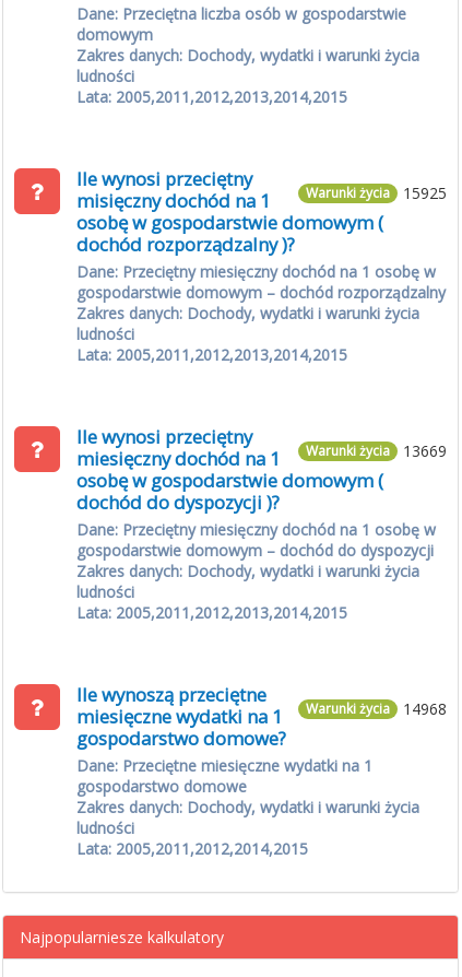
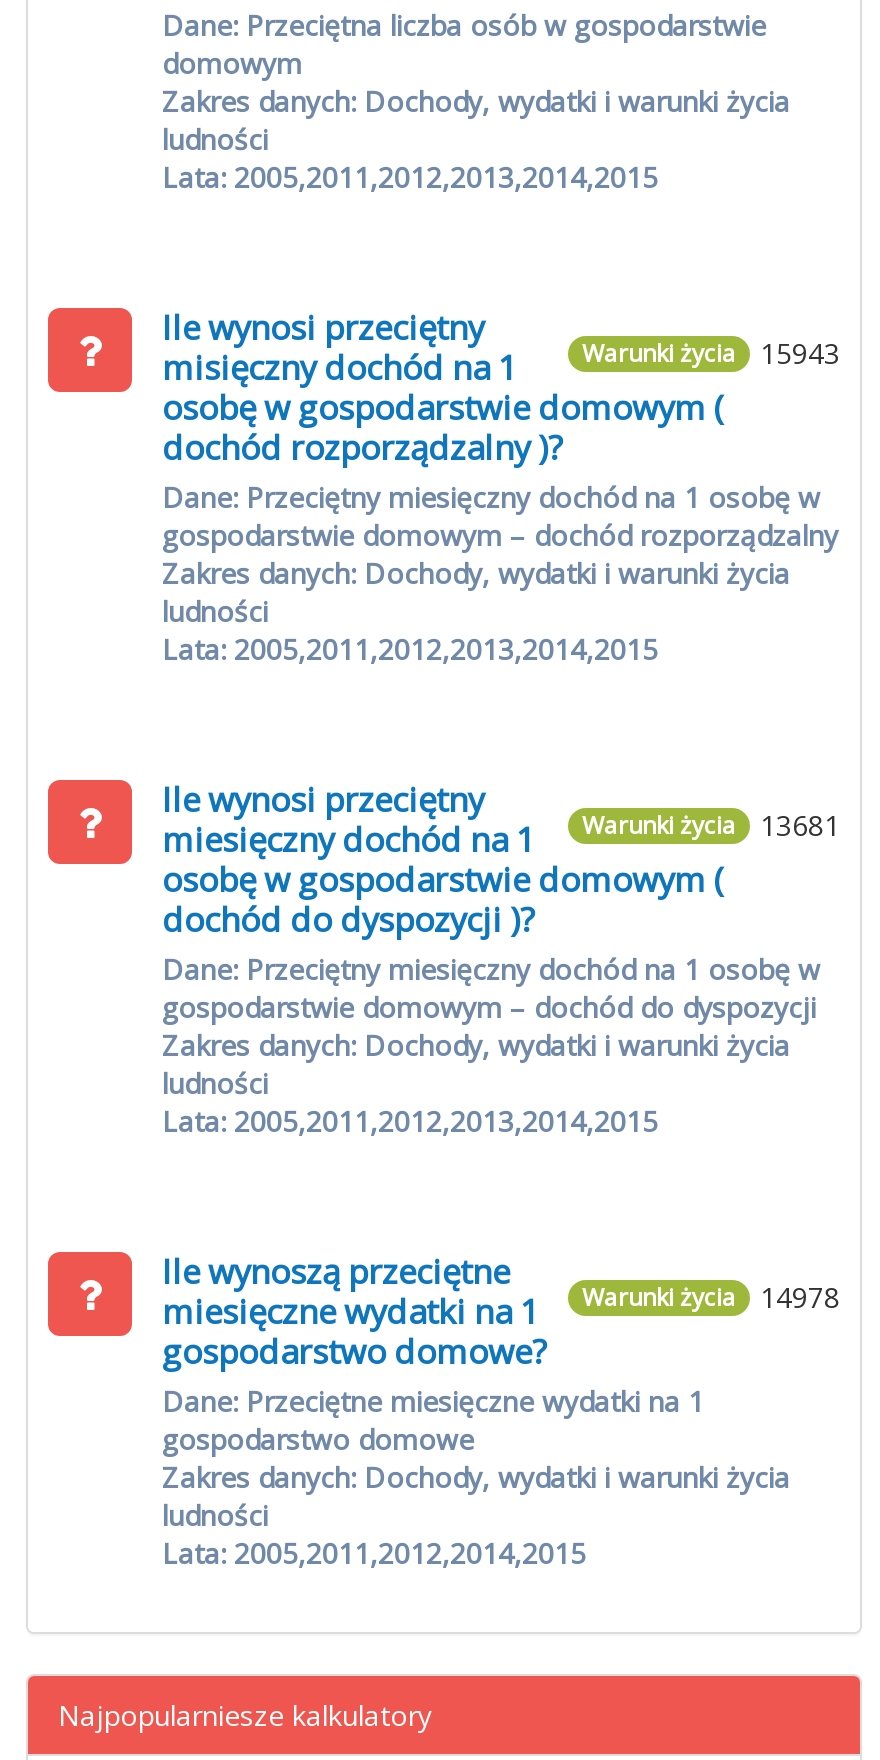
- misięczny dochód na 1 Warunki życia 15925
+ misięczny dochód na 1 Warunki życia 15943

- miesięczny dochód na 1 Warunki życia 13669
+ miesięczny dochód na 1 Warunki życia 13681

- miesięczne wydatki na 1 Warunki życia 14968
+ miesięczne wydatki na 1 Warunki życia 14978
